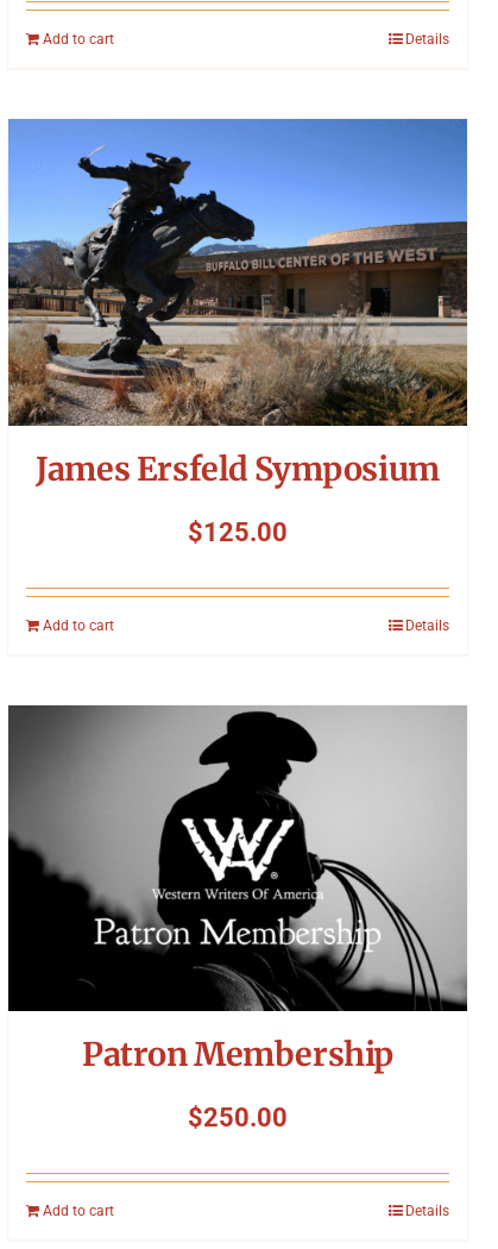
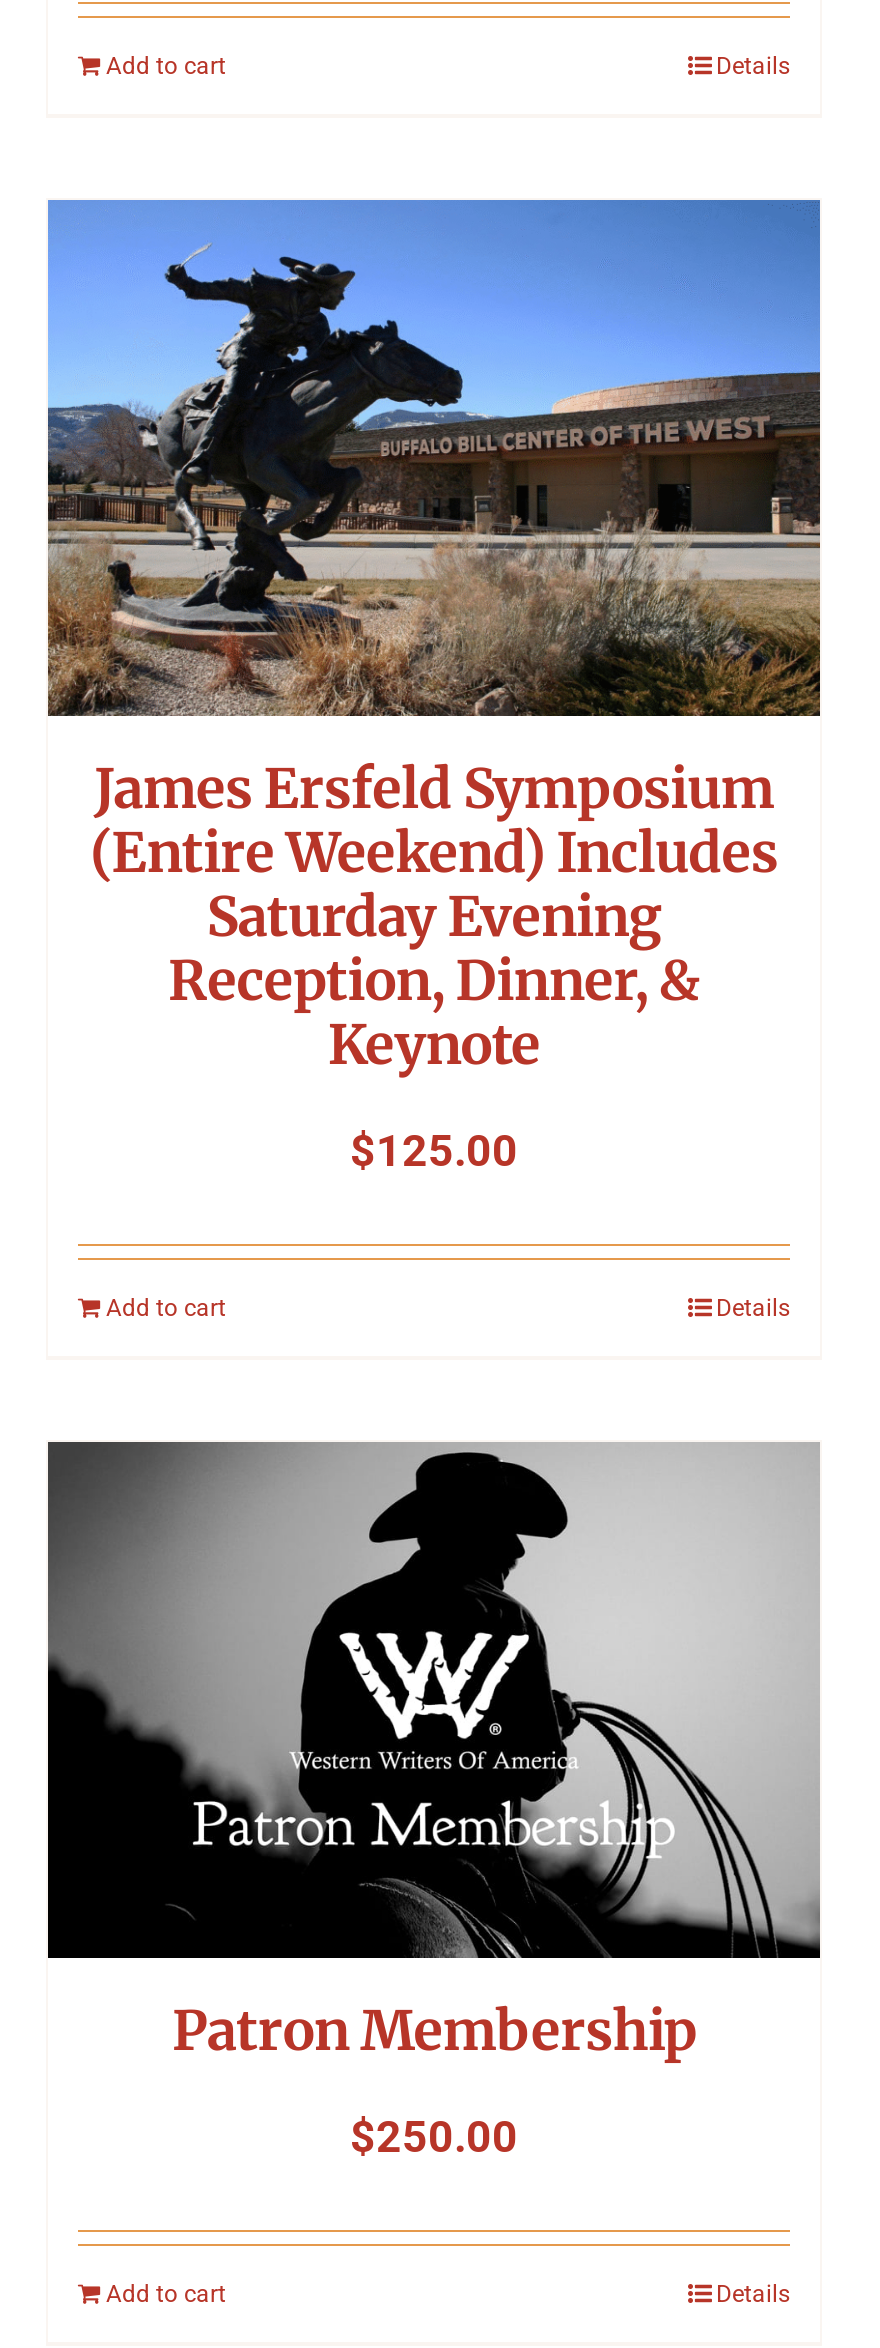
+ (Entire Weekend) Includes
+ Saturday Evening
+ Reception, Dinner, &
+ Keynote
